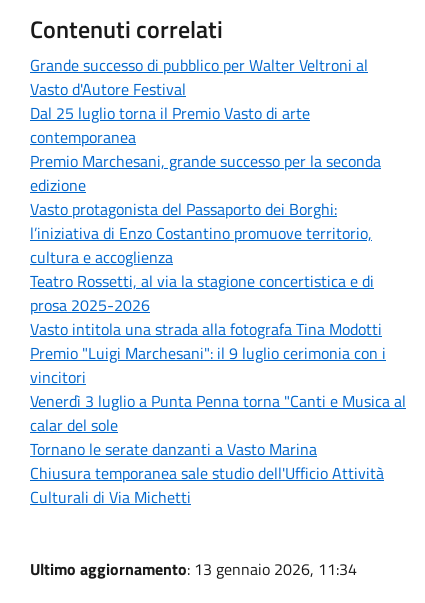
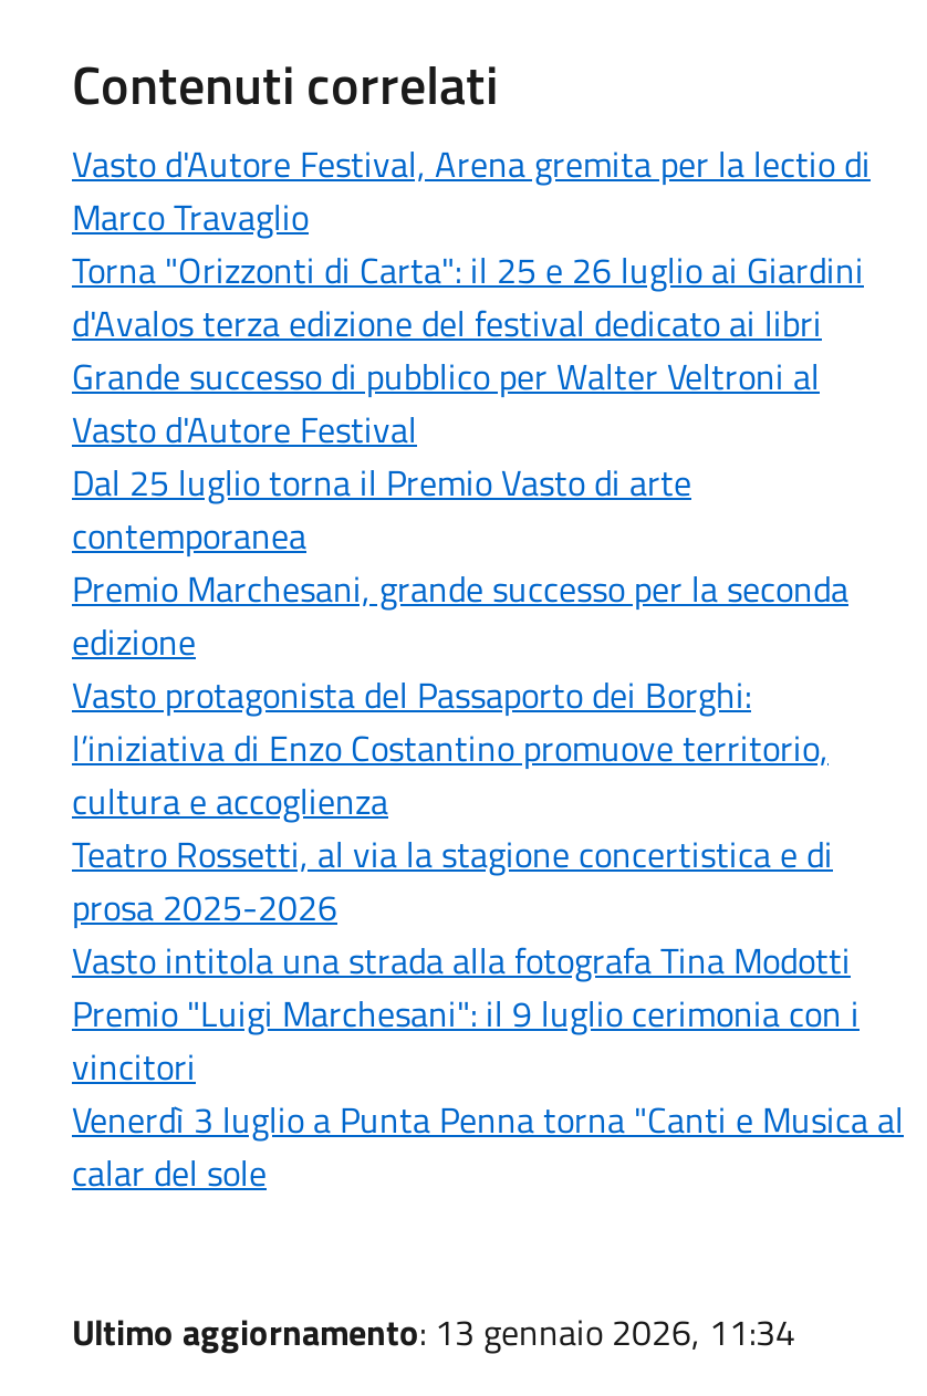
+ Vasto d'Autore Festival, Arena gremita per la lectio di
+ Marco Travaglio
+ Torna "Orizzonti di Carta": il 25 e 26 luglio ai Giardini
+ d'Avalos terza edizione del festival dedicato ai libri

moved down: Grande successo di pubblico per Walter Veltroni al | Vasto d'Autore Festival | Dal 25 luglio torna il Premio Vasto di arte | ... | Venerdì 3 luglio a Punta Penna torna "Canti e Musica al | calar del sole

- Tornano le serate danzanti a Vasto Marina
- Chiusura temporanea sale studio dell'Ufficio Attività
- Culturali di Via Michetti
